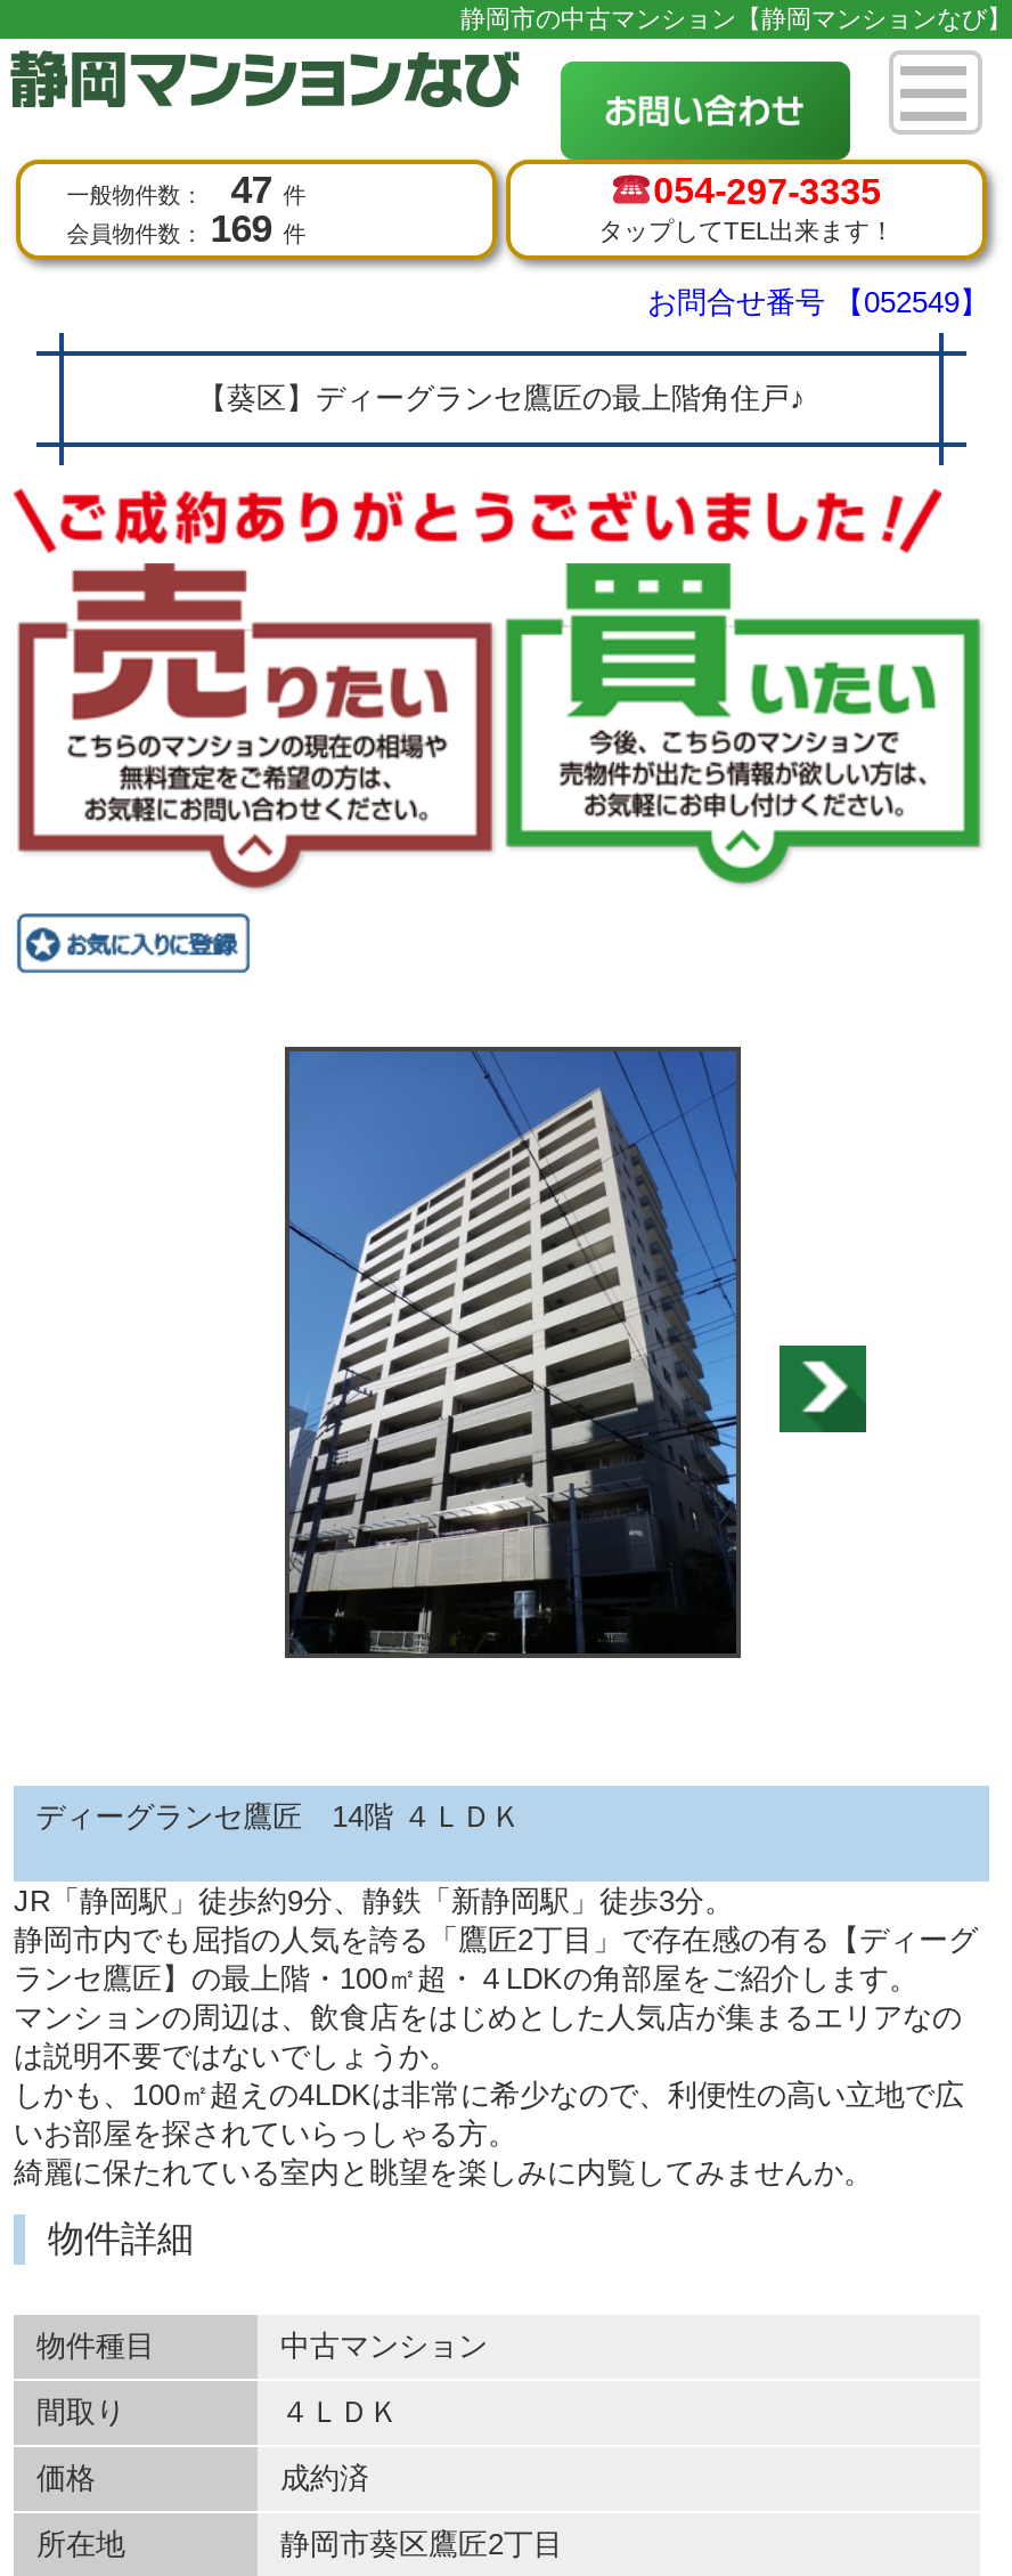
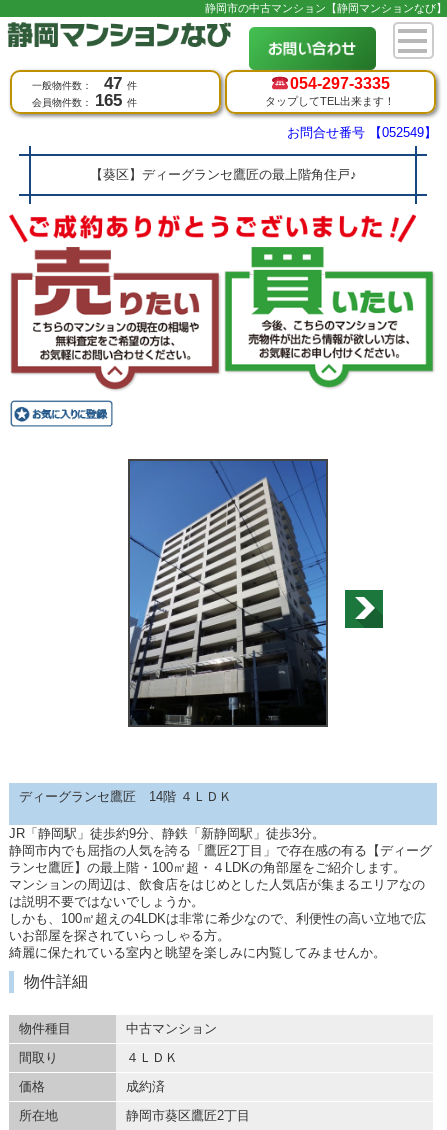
- 会員物件数： 169 件
+ 会員物件数： 165 件
